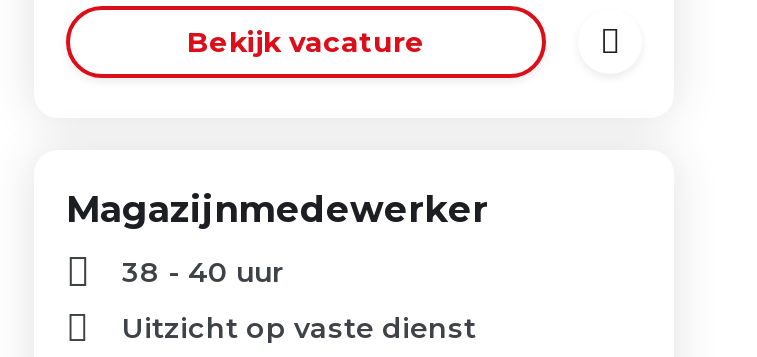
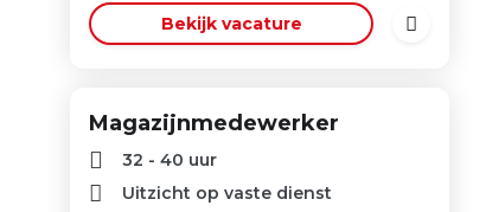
- 38 - 40 uur
+ 32 - 40 uur
